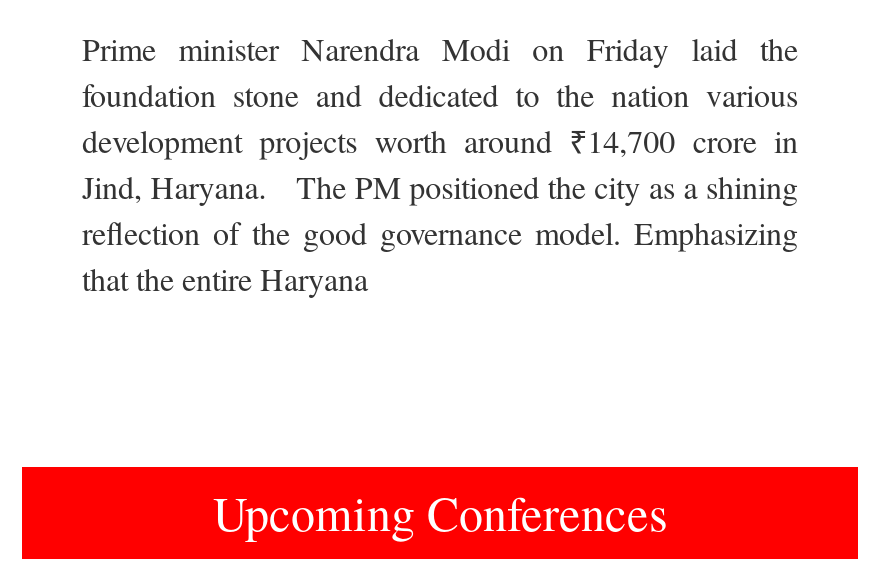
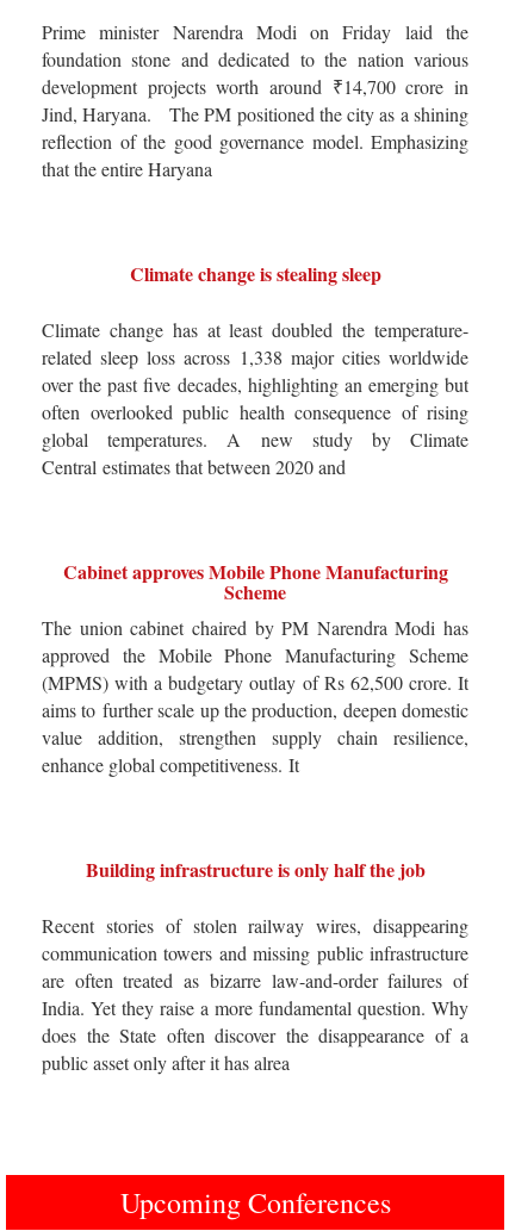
+ Climate change is stealing sleep
+ Climate change has at least doubled the temperature-
+ related sleep loss across 1,338 major cities worldwide
+ over the past five decades, highlighting an emerging but
+ often overlooked public health consequence of rising
+ global temperatures. A new study by Climate
+ Central estimates that between 2020 and

+ Cabinet approves Mobile Phone Manufacturing
+ Scheme
+ The union cabinet chaired by PM Narendra Modi has
+ approved the Mobile Phone Manufacturing Scheme
+ (MPMS) with a budgetary outlay of Rs 62,500 crore. It
+ aims to further scale up the production, deepen domestic
+ value addition, strengthen supply chain resilience,
+ enhance global competitiveness. It

+ Building infrastructure is only half the job
+ Recent stories of stolen railway wires, disappearing
+ communication towers and missing public infrastructure
+ are often treated as bizarre law-and-order failures of
+ India. Yet they raise a more fundamental question. Why
+ does the State often discover the disappearance of a
+ public asset only after it has alrea
